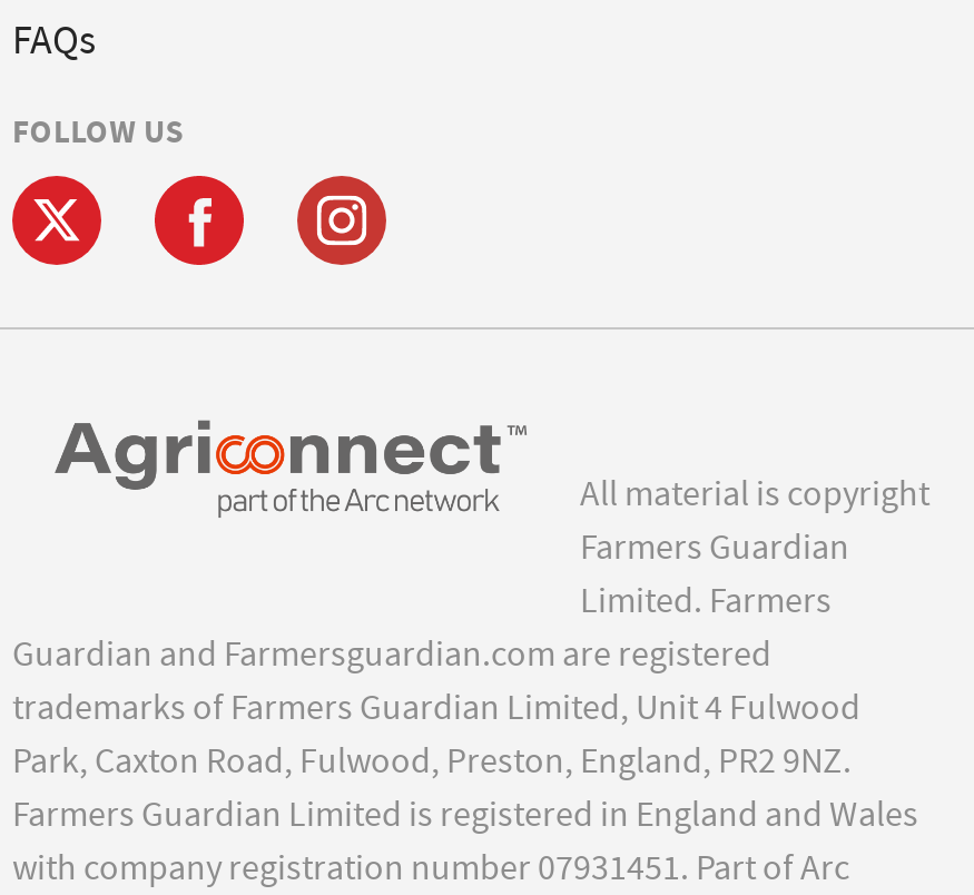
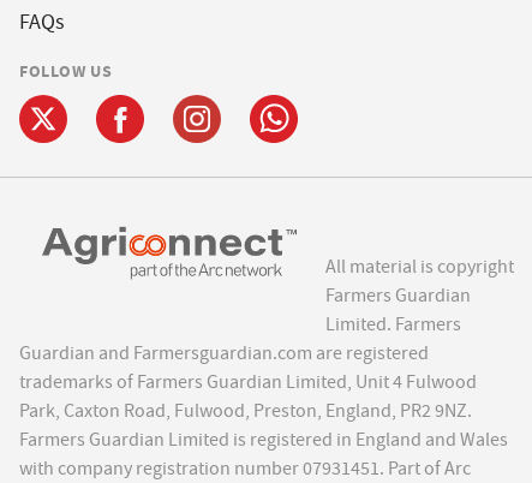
+ [image]
